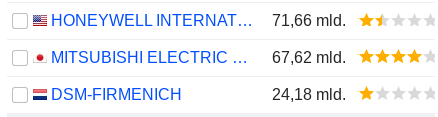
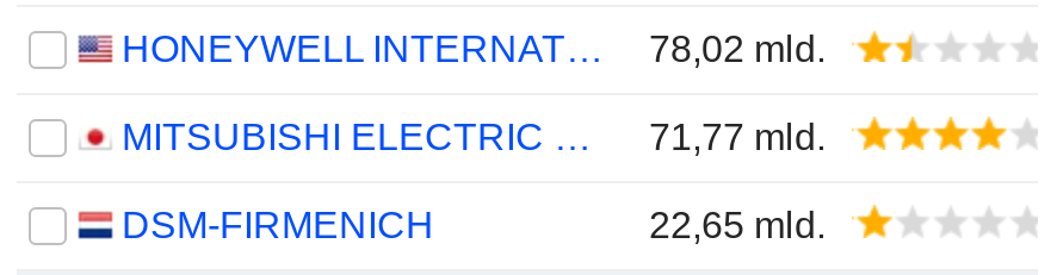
- 71,66 mld.
+ 78,02 mld.

- 67,62 mld.
+ 71,77 mld.

- 24,18 mld.
+ 22,65 mld.
